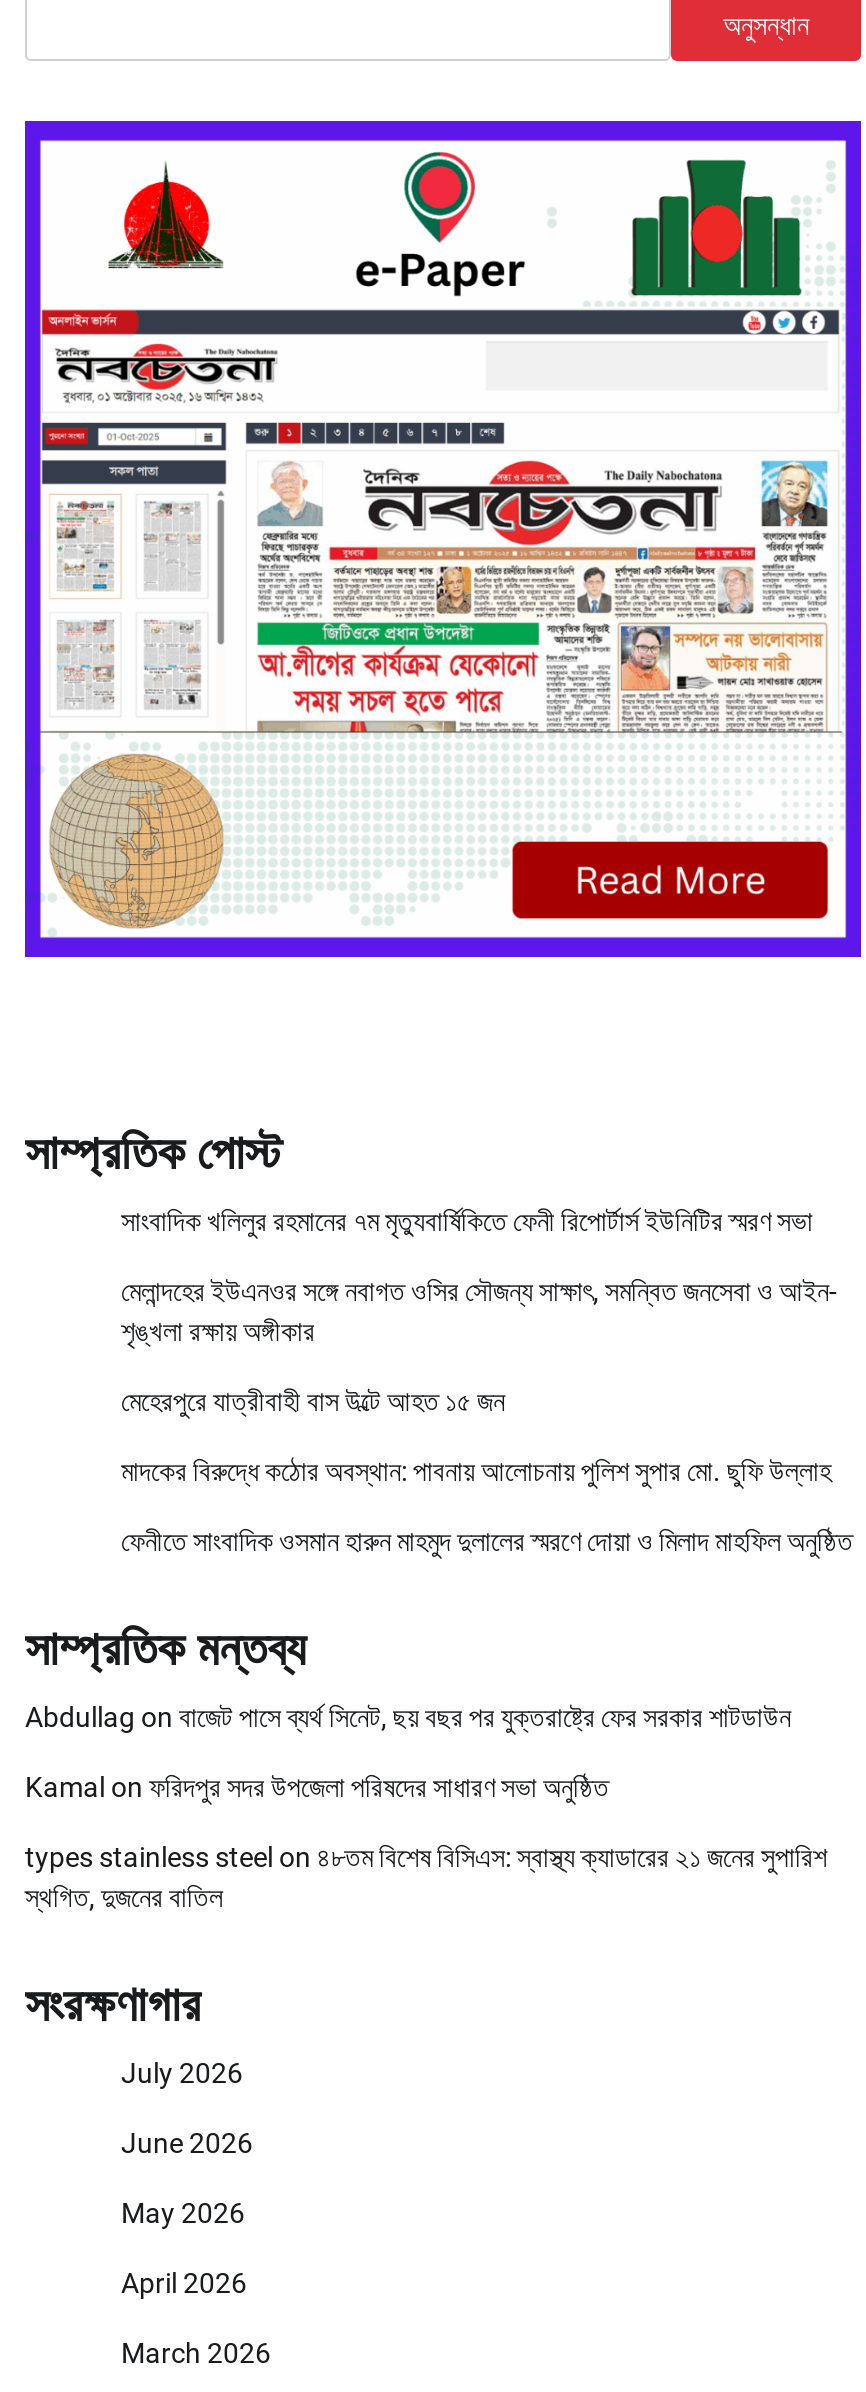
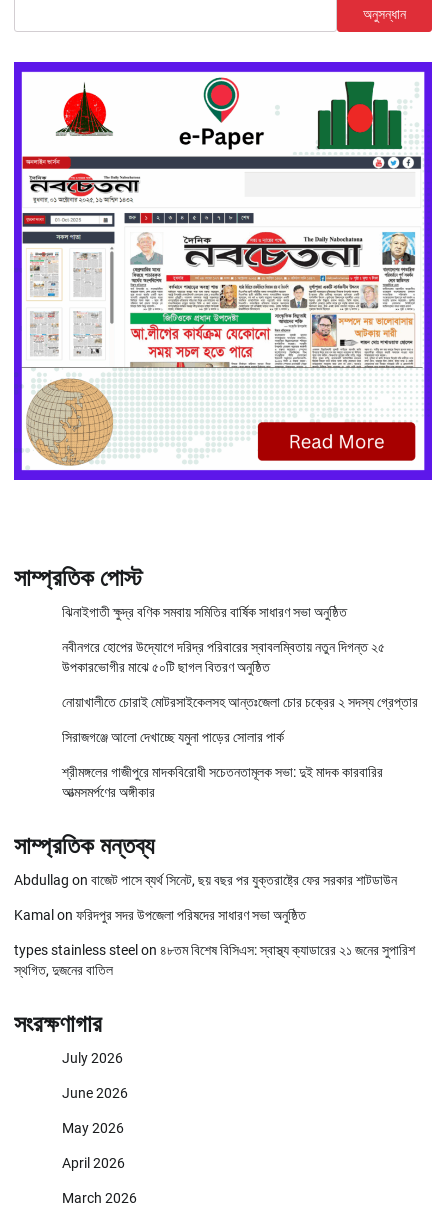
- সাংবাদিক খলিলুর রহমানের ৭ম মৃত্যুবার্ষিকিতে ফেনী রিপোর্টার্স ইউনিটির স্মরণ সভা
+ ঝিনাইগাতী ক্ষুদ্র বণিক সমবায় সমিতির বার্ষিক সাধারণ সভা অনুষ্ঠিত

- মেলান্দহের ইউএনওর সঙ্গে নবাগত ওসির সৌজন্য সাক্ষাৎ, সমন্বিত জনসেবা ও আইন-
- শৃঙ্খলা রক্ষায় অঙ্গীকার
+ নবীনগরে হোপের উদ্যোগে দরিদ্র পরিবারের স্বাবলম্বিতায় নতুন দিগন্ত ২৫
+ উপকারভোগীর মাঝে ৫০টি ছাগল বিতরণ অনুষ্ঠিত

- মেহেরপুরে যাত্রীবাহী বাস উল্টে আহত ১৫ জন
+ নোয়াখালীতে চোরাই মোটরসাইকেলসহ আন্তঃজেলা চোর চক্রের ২ সদস্য গ্রেপ্তার

- মাদকের বিরুদ্ধে কঠোর অবস্থান: পাবনায় আলোচনায় পুলিশ সুপার মো. ছুফি উল্লাহ
+ সিরাজগঞ্জে আলো দেখাচ্ছে যমুনা পাড়ের সোলার পার্ক

- ফেনীতে সাংবাদিক ওসমান হারুন মাহমুদ দুলালের স্মরণে দোয়া ও মিলাদ মাহফিল অনুষ্ঠিত
+ শ্রীমঙ্গলের গাজীপুরে মাদকবিরোধী সচেতনতামূলক সভা: দুই মাদক কারবারির
+ আত্মসমর্পণের অঙ্গীকার
